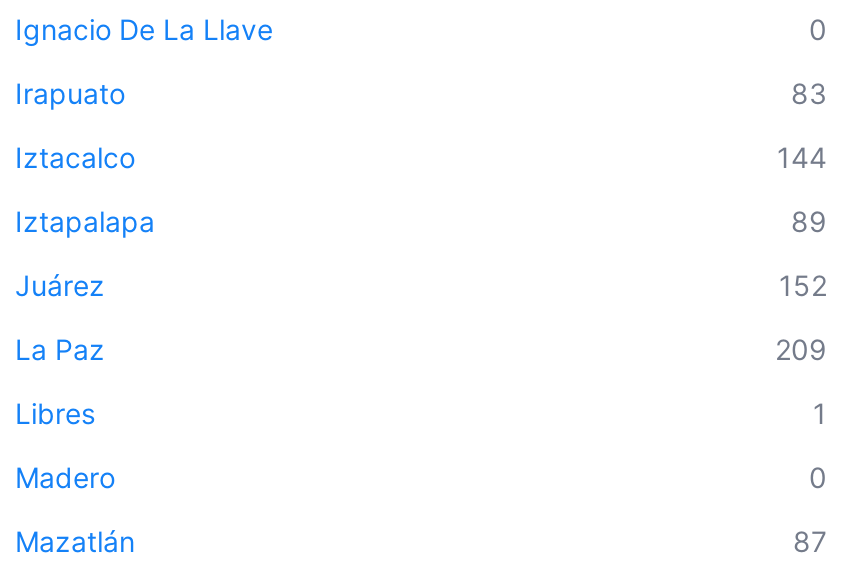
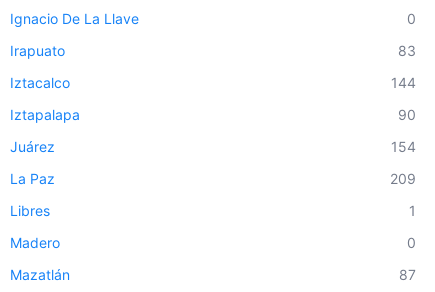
- 89
+ 90

- 152
+ 154
